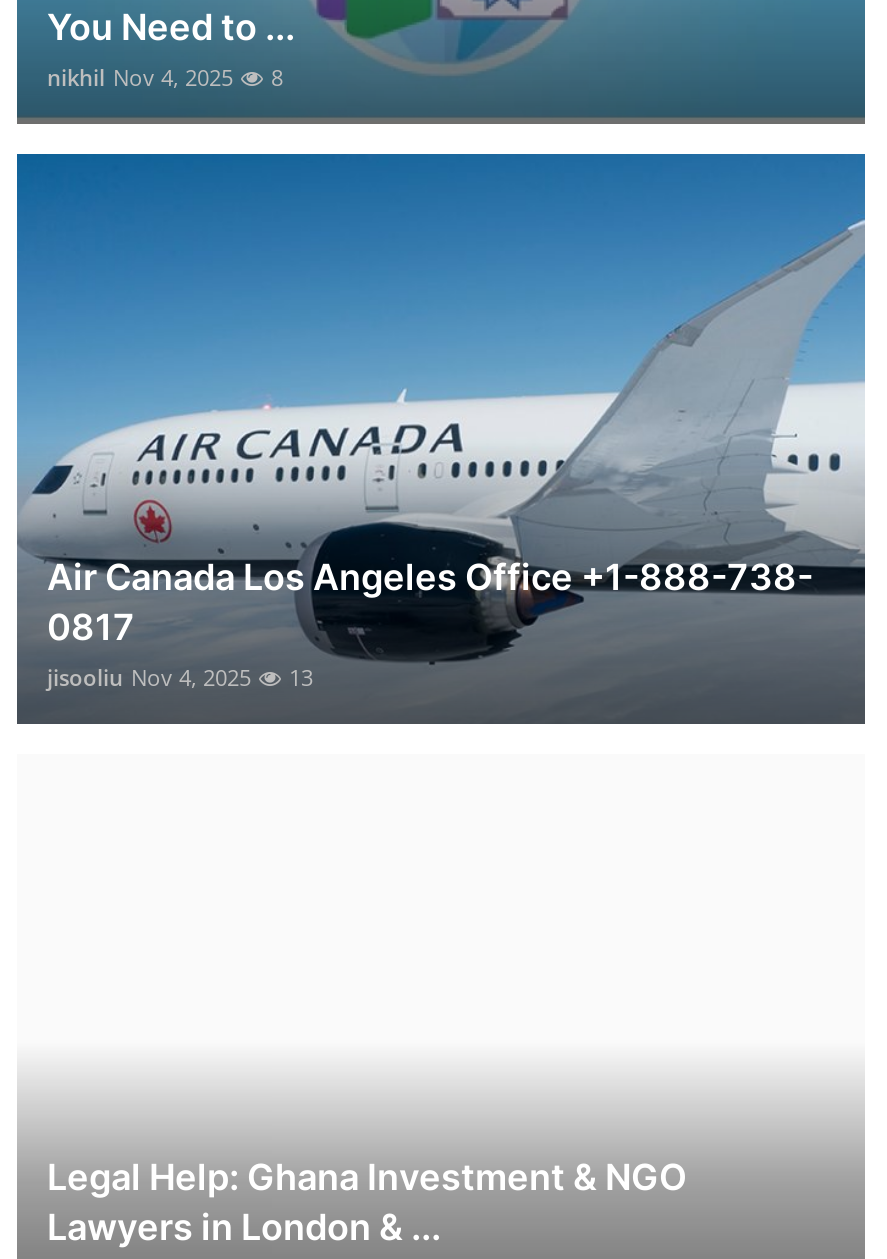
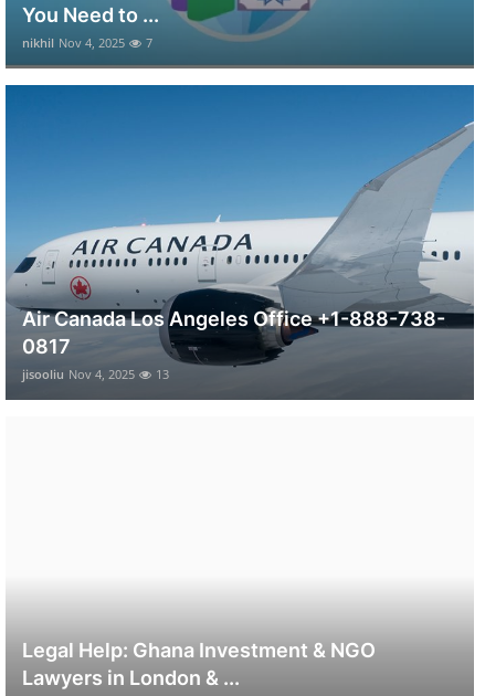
- nikhil Nov 4, 2025 8
+ nikhil Nov 4, 2025 7
